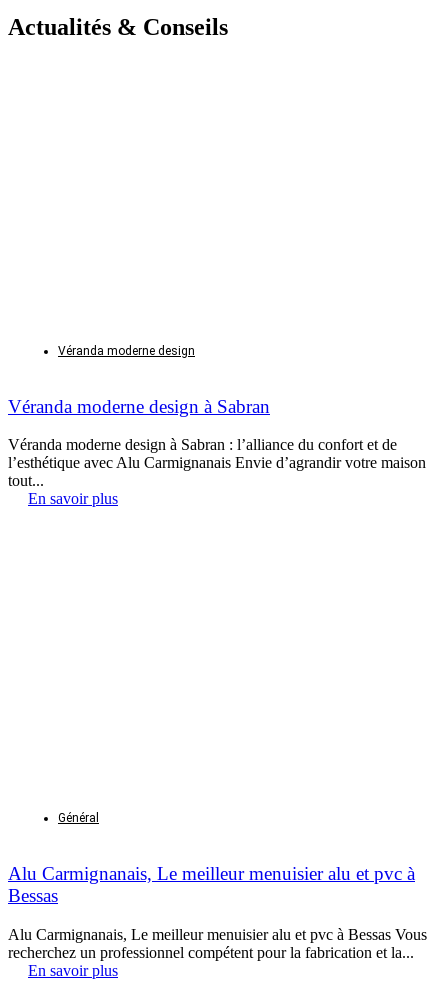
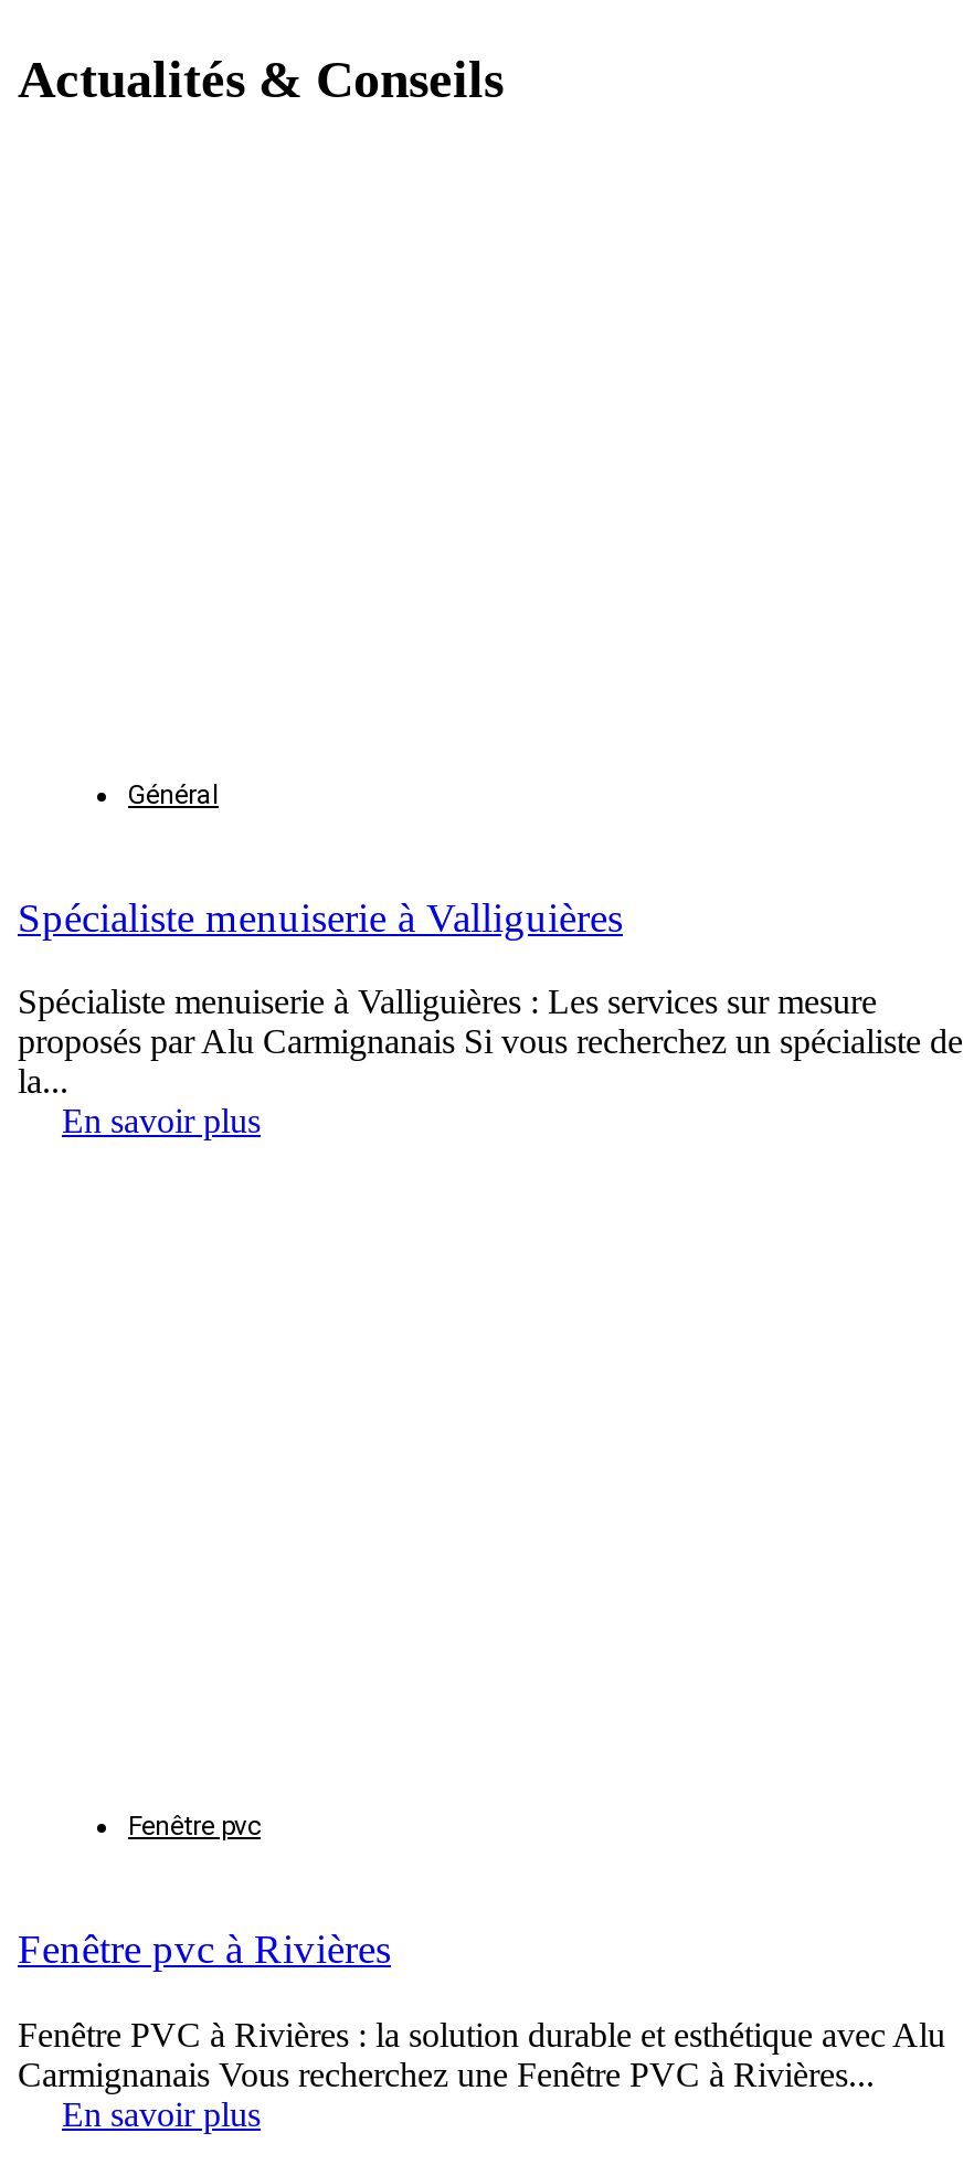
- Véranda moderne design

- Véranda moderne design à Sabran
+ Spécialiste menuiserie à Valliguières

- Véranda moderne design à Sabran : l’alliance du confort et de
- l’esthétique avec Alu Carmignanais Envie d’agrandir votre maison
- tout...
+ Spécialiste menuiserie à Valliguières : Les services sur mesure
+ proposés par Alu Carmignanais Si vous recherchez un spécialiste de
+ la...

+ Fenêtre pvc

moved up: Général

- Alu Carmignanais, Le meilleur menuisier alu et pvc à
- Bessas
+ Fenêtre pvc à Rivières

- Alu Carmignanais, Le meilleur menuisier alu et pvc à Bessas Vous
- recherchez un professionnel compétent pour la fabrication et la...
+ Fenêtre PVC à Rivières : la solution durable et esthétique avec Alu
+ Carmignanais Vous recherchez une Fenêtre PVC à Rivières...
